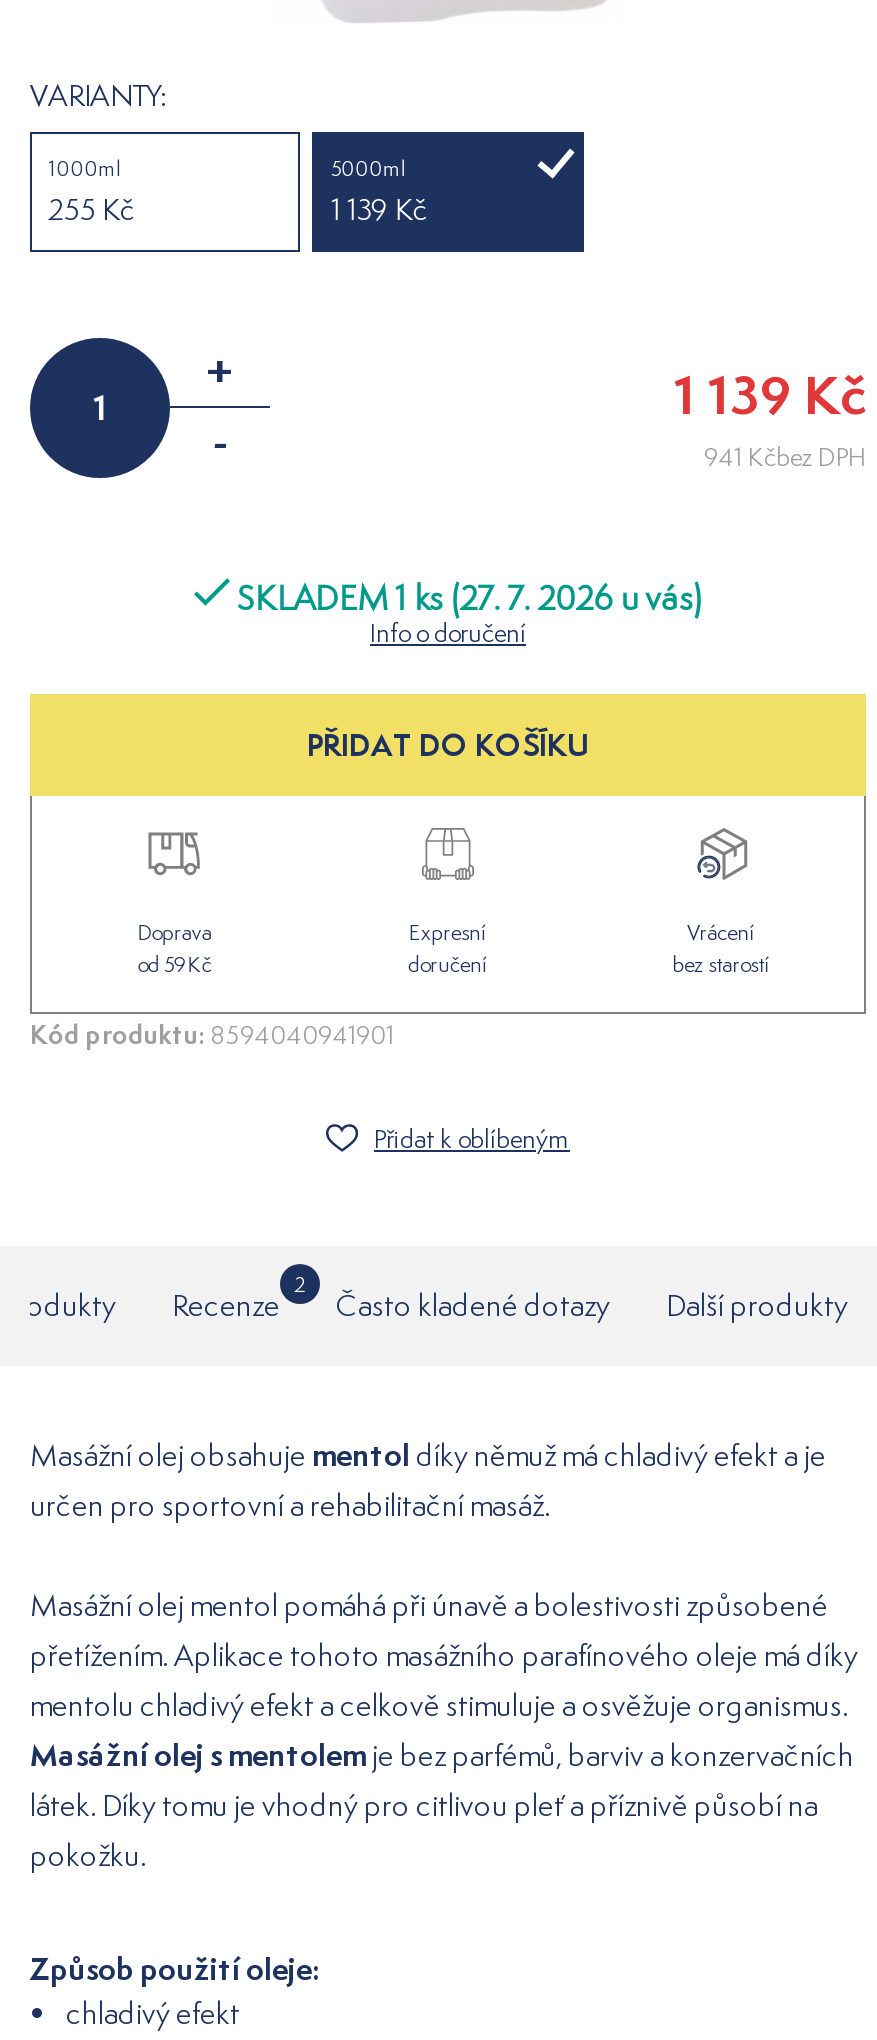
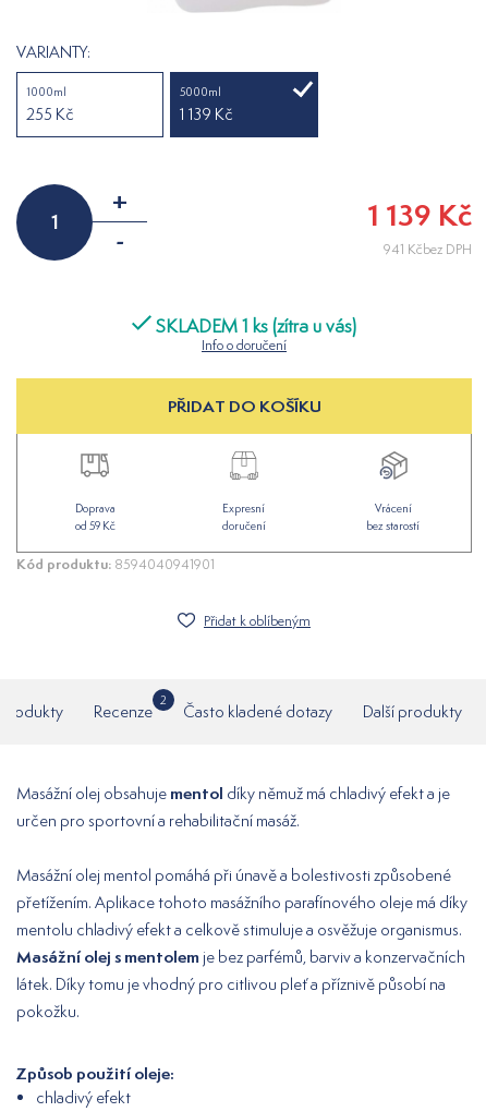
- SKLADEM 1 ks (27. 7. 2026 u vás)
+ SKLADEM 1 ks (zítra u vás)
